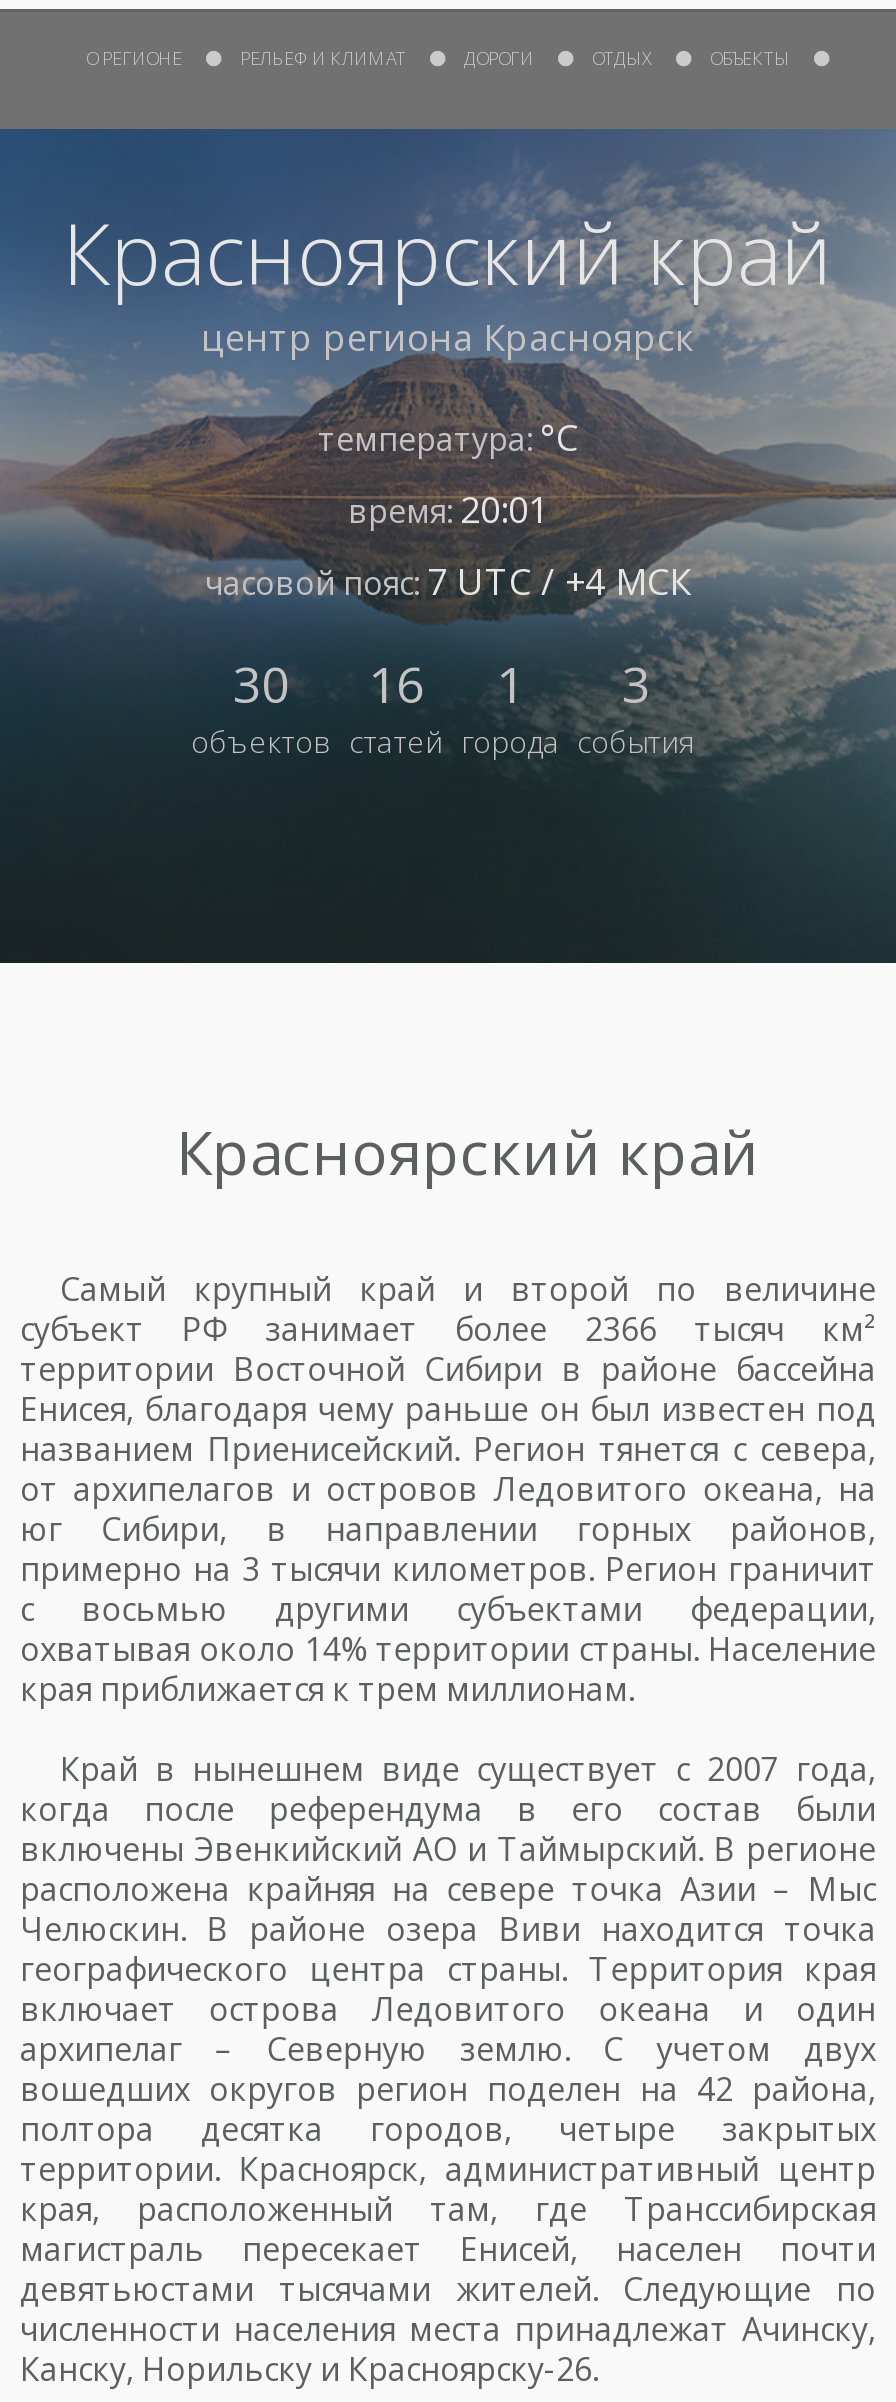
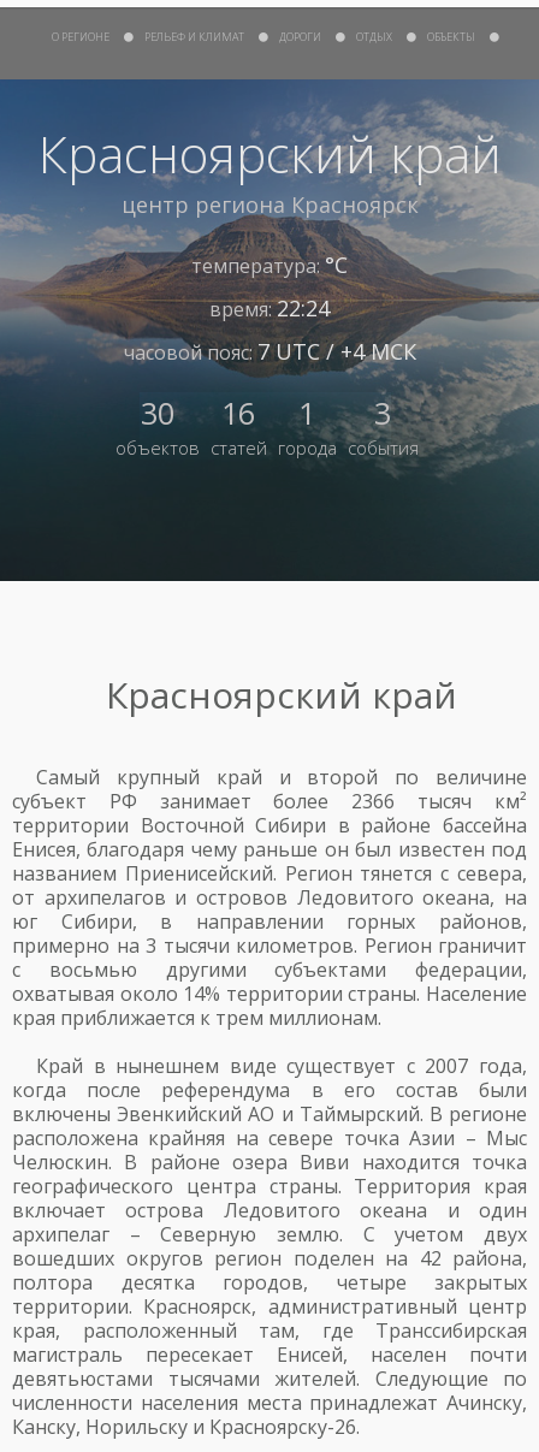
- время: 20:01
+ время: 22:24
